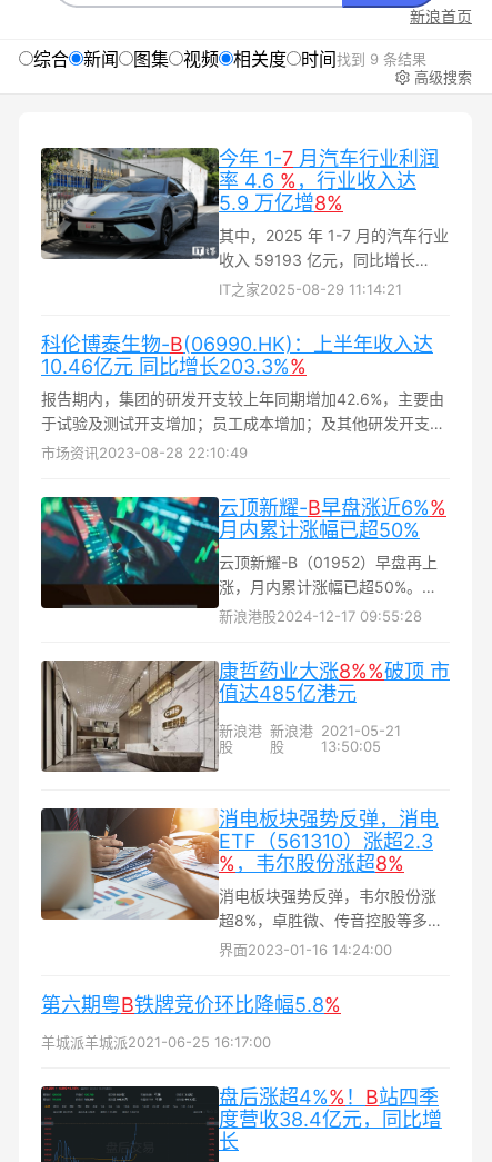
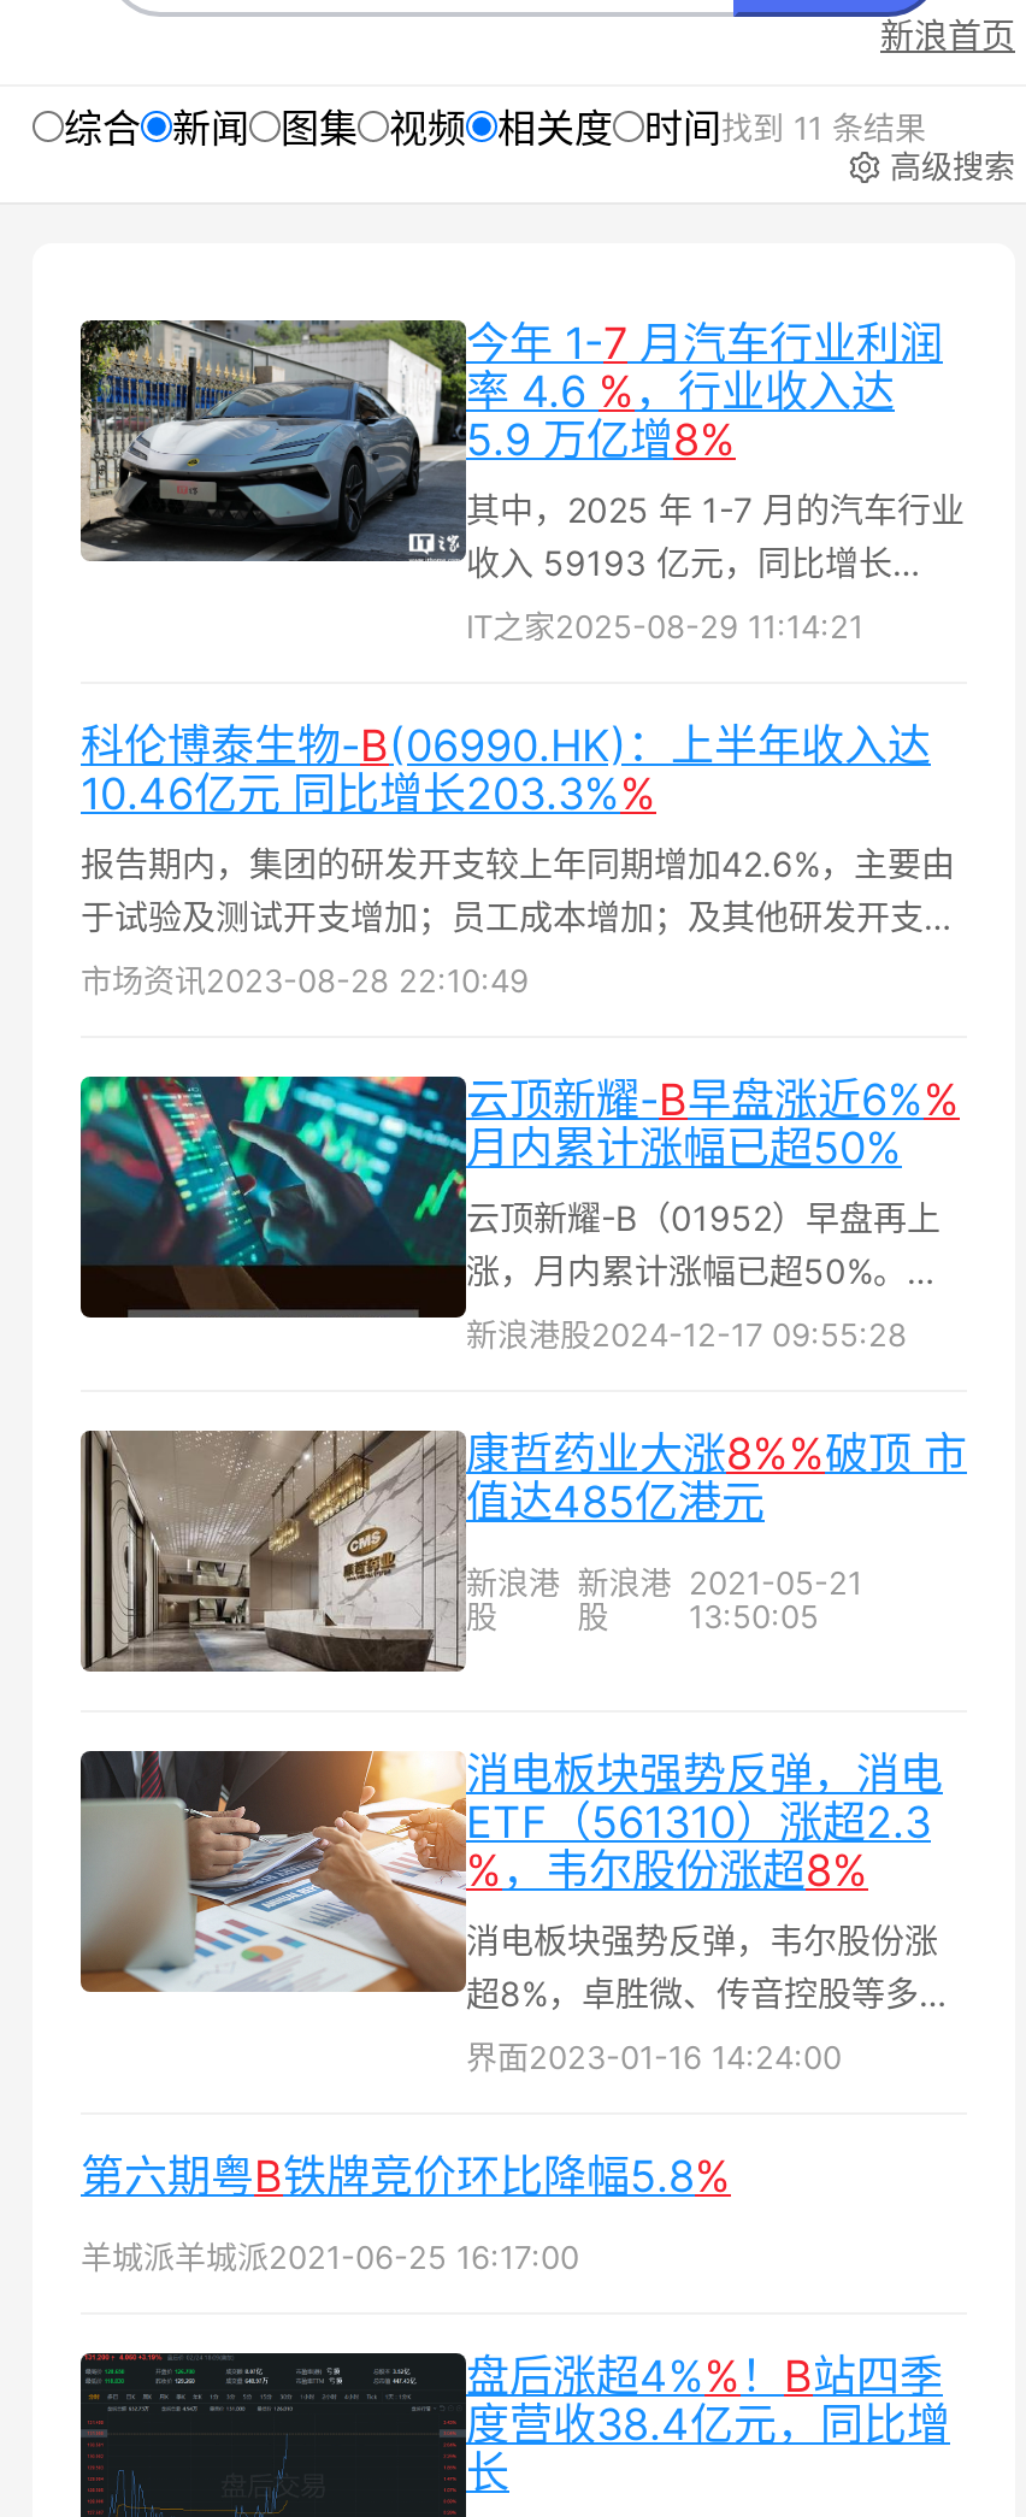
- 时间找到 9 条结果
+ 时间找到 11 条结果
